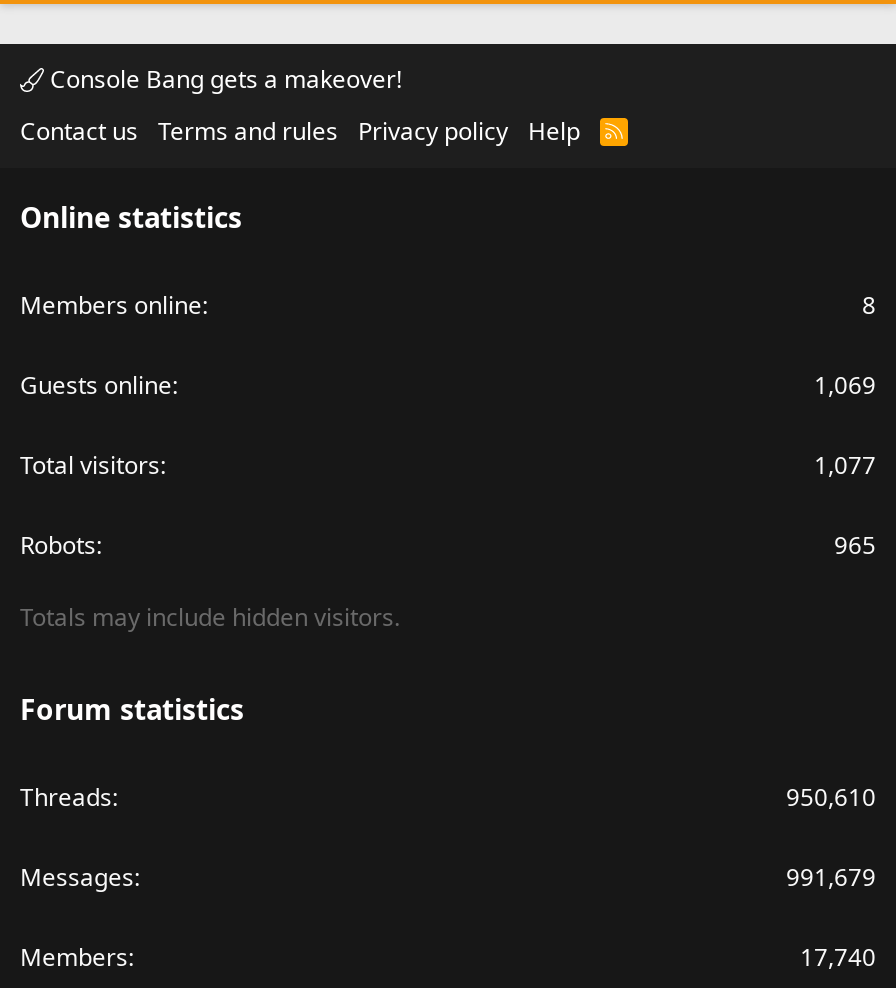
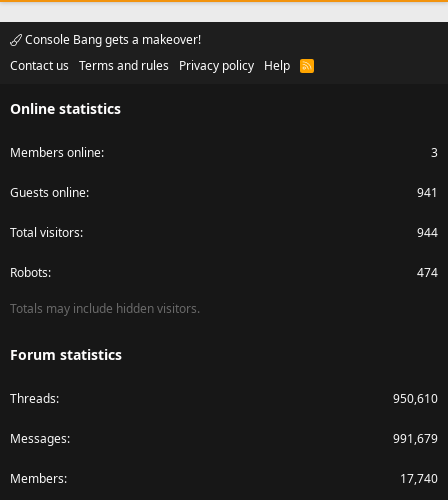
- 8
+ 3

- 1,069
+ 941

- 1,077
+ 944

- 965
+ 474
